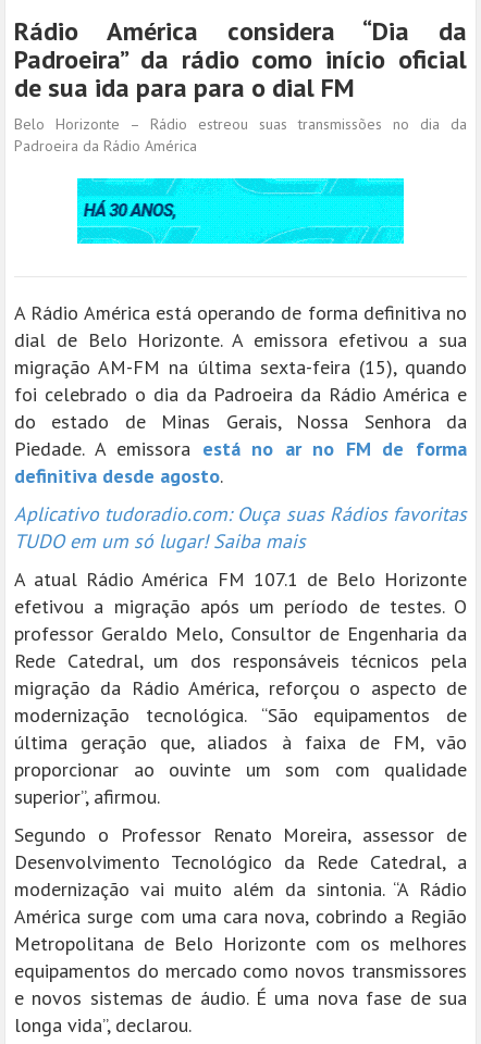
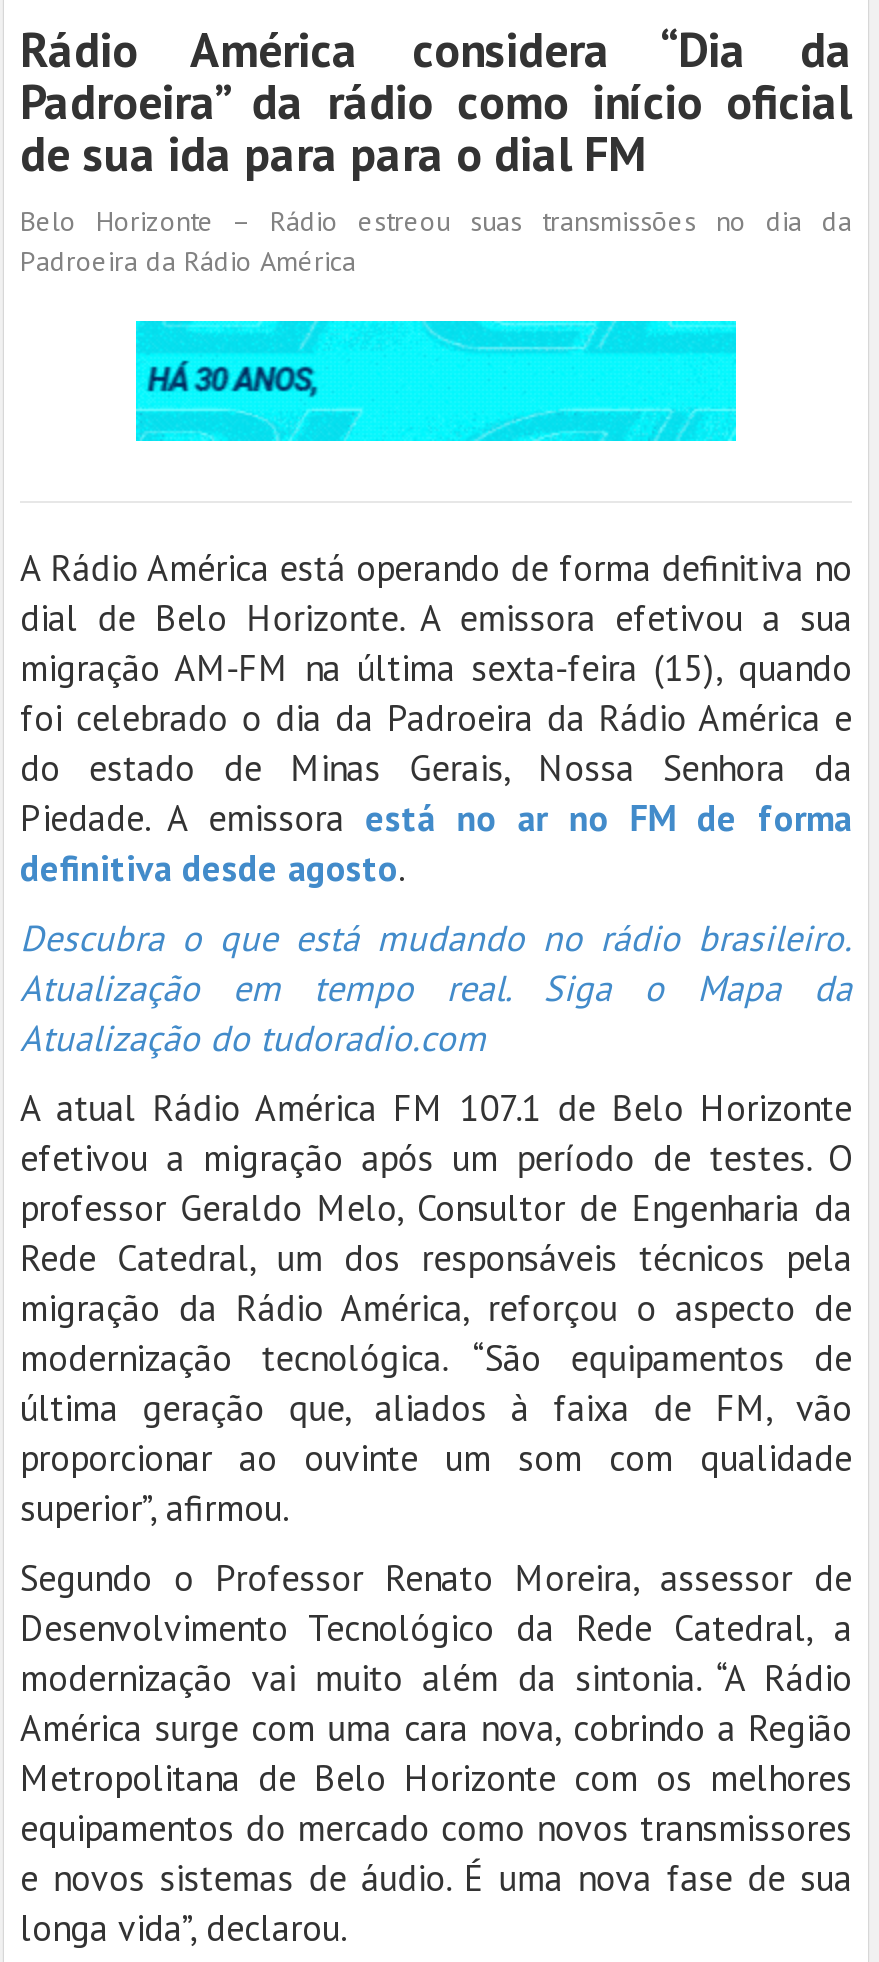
- Aplicativo tudoradio.com: Ouça suas Rádios favoritas
- TUDO em um só lugar! Saiba mais
+ Descubra o que está mudando no rádio brasileiro.
+ Atualização em tempo real. Siga o Mapa da
+ Atualização do tudoradio.com
